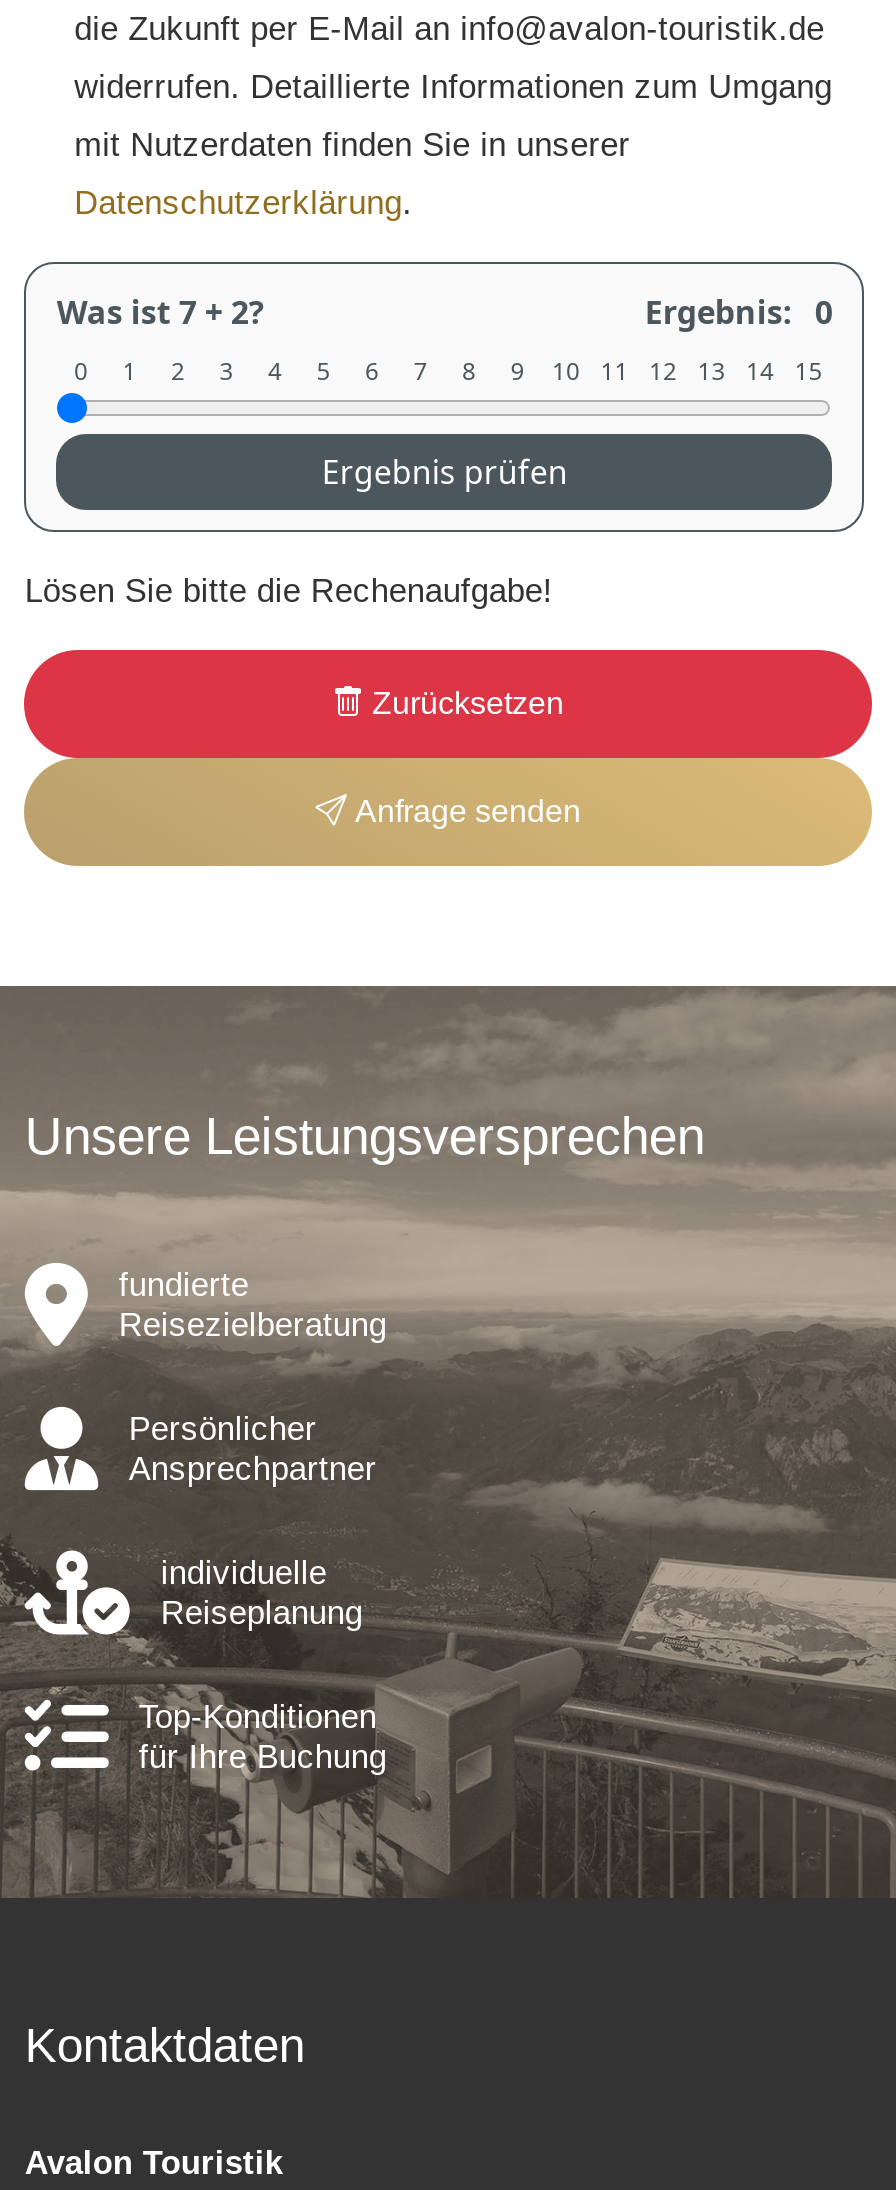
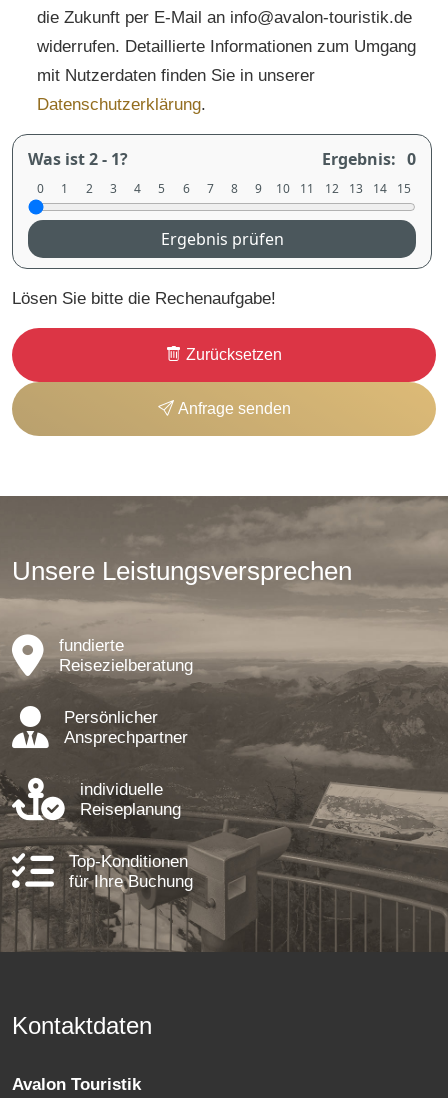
- Was ist 7 + 2?
+ Was ist 2 - 1?
